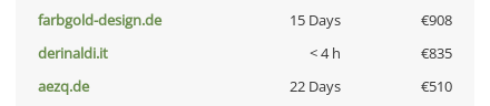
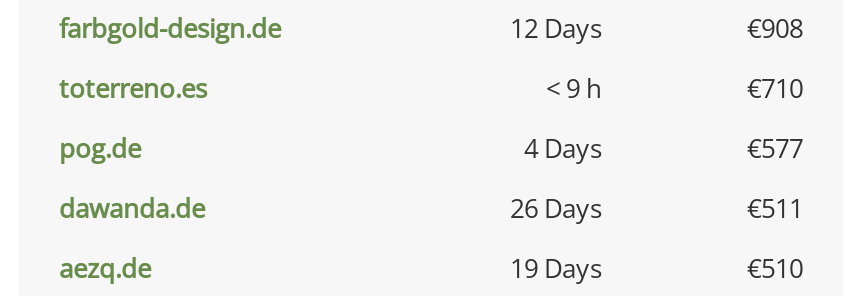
- 15 Days
+ 12 Days

- derinaldi.it
- < 4 h
- €835
+ toterreno.es
+ < 9 h
+ €710
+ pog.de
+ 4 Days
+ €577
+ dawanda.de
+ 26 Days
+ €511

- 22 Days
+ 19 Days
